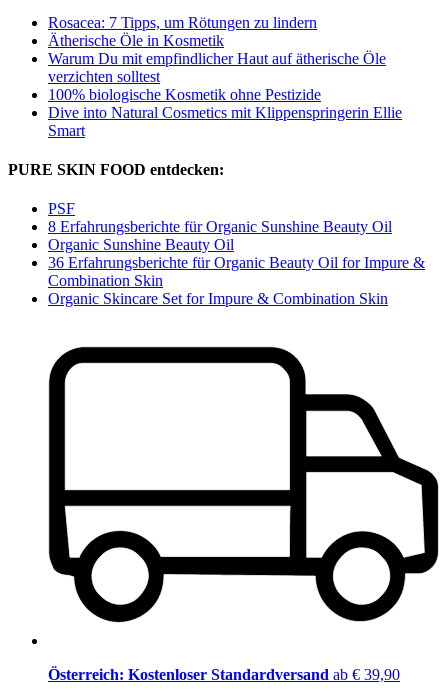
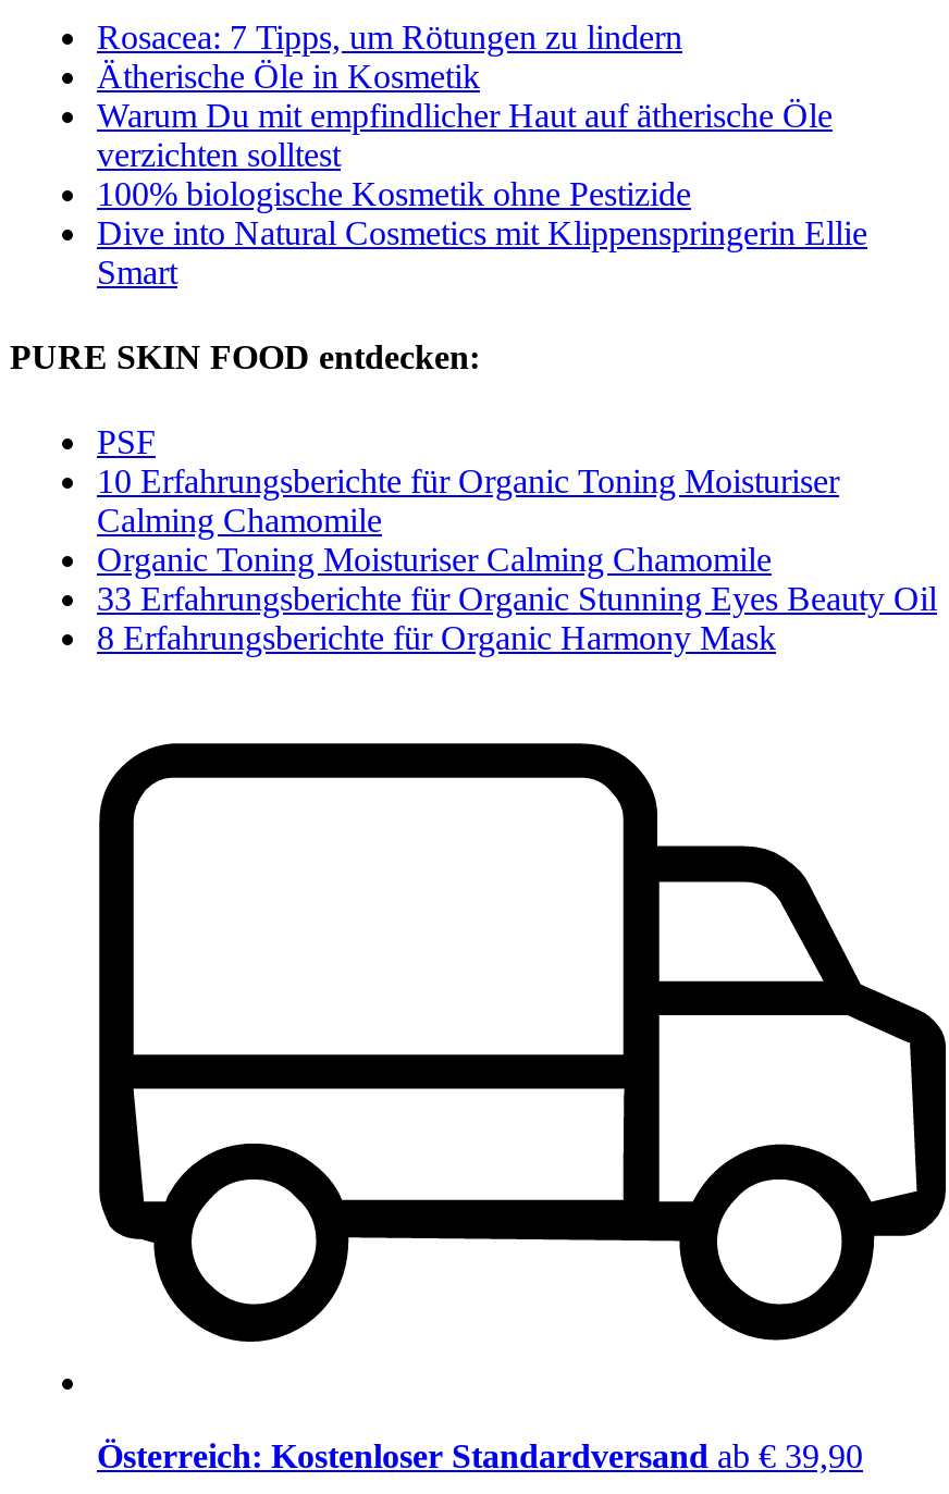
- 8 Erfahrungsberichte für Organic Sunshine Beauty Oil
- Organic Sunshine Beauty Oil
- 36 Erfahrungsberichte für Organic Beauty Oil for Impure &
- Combination Skin
- Organic Skincare Set for Impure & Combination Skin
+ 10 Erfahrungsberichte für Organic Toning Moisturiser
+ Calming Chamomile
+ Organic Toning Moisturiser Calming Chamomile
+ 33 Erfahrungsberichte für Organic Stunning Eyes Beauty Oil
+ 8 Erfahrungsberichte für Organic Harmony Mask
